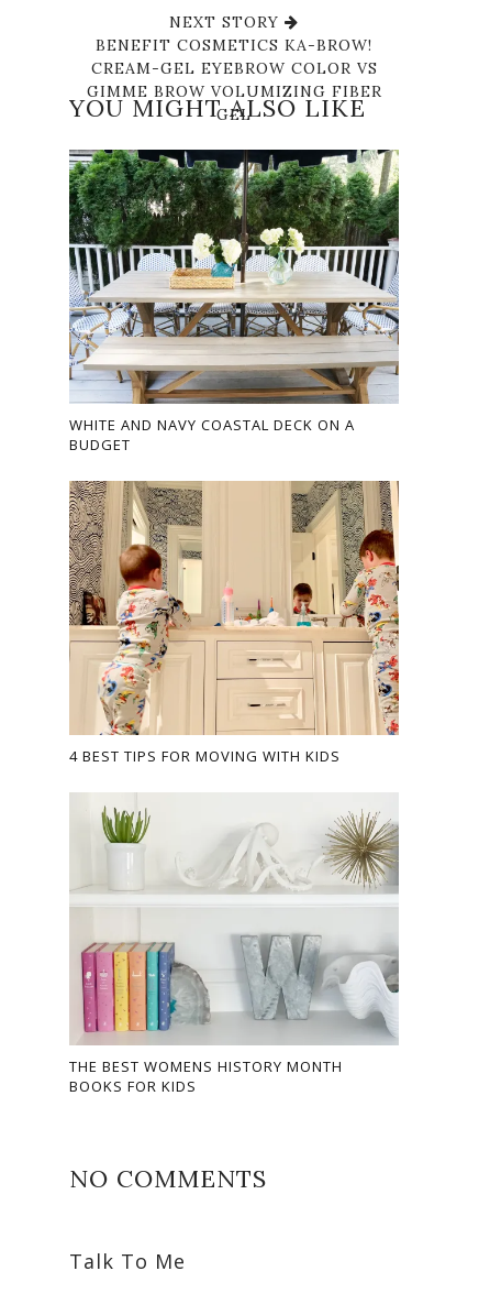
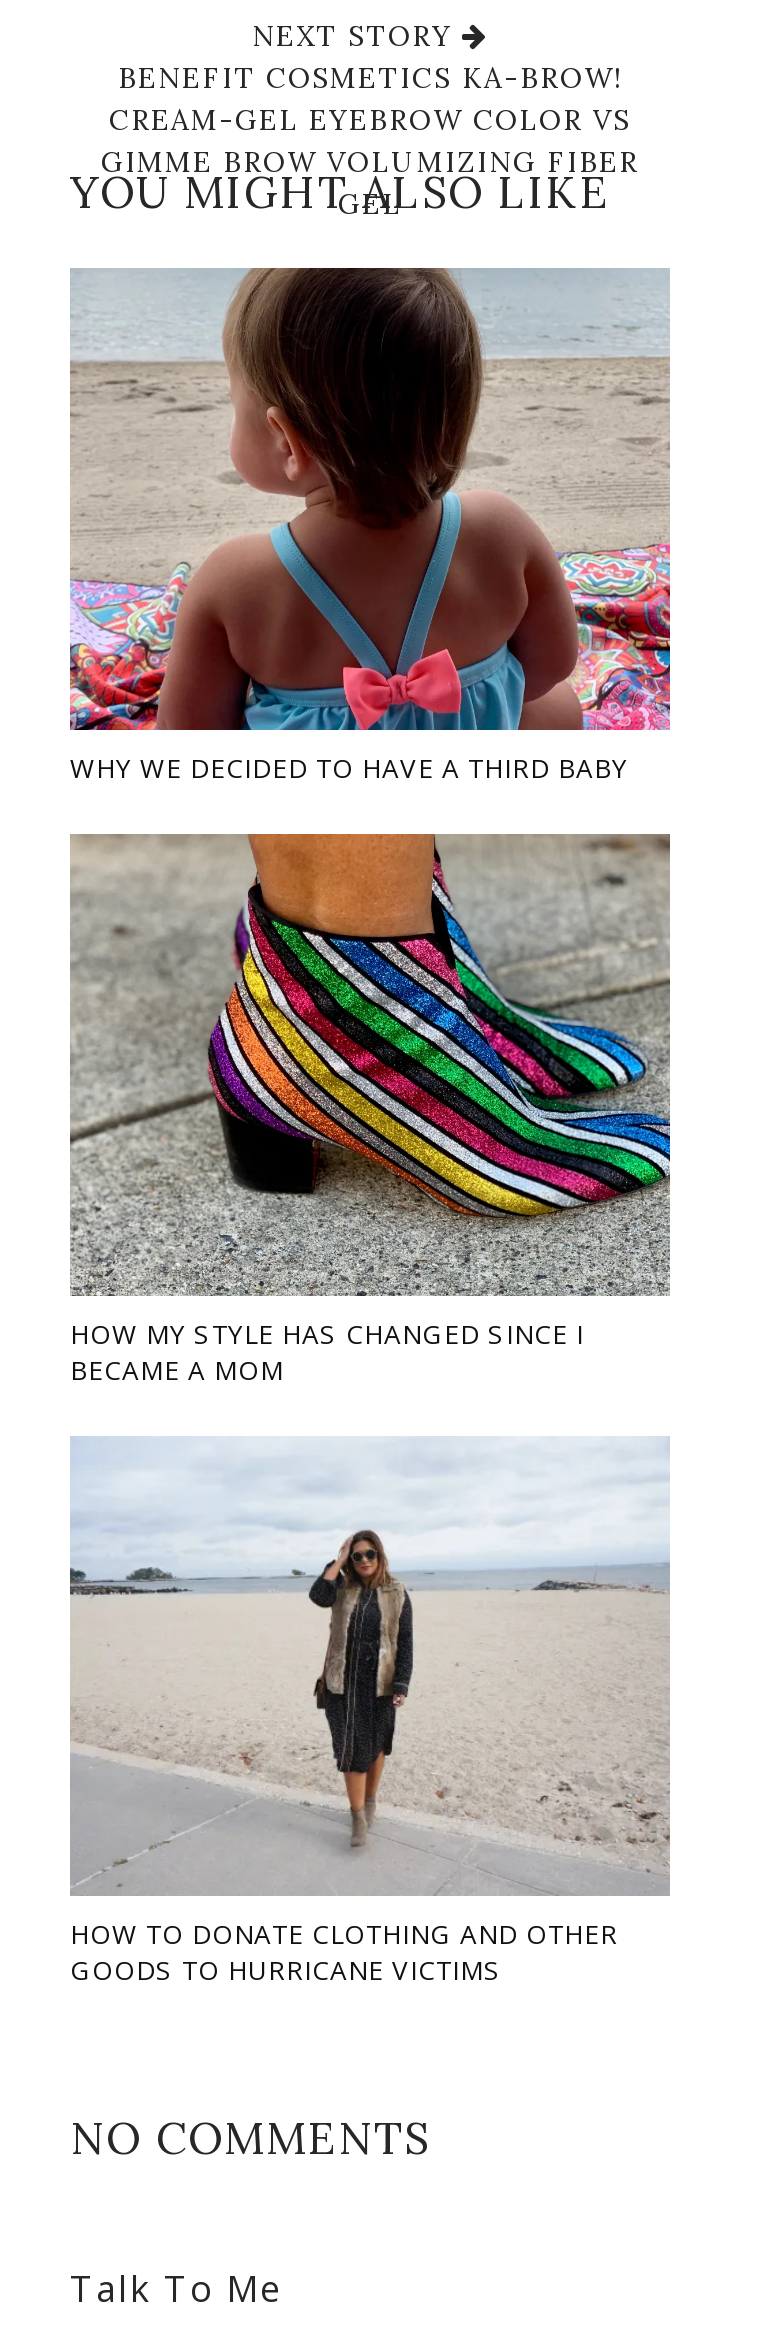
- [image]
- WHITE AND NAVY COASTAL DECK ON A
- BUDGET
+ [image]
+ WHY WE DECIDED TO HAVE A THIRD BABY

- [image]
- 4 BEST TIPS FOR MOVING WITH KIDS
+ [image]
+ HOW MY STYLE HAS CHANGED SINCE I
+ BECAME A MOM

- [image]
- THE BEST WOMENS HISTORY MONTH
- BOOKS FOR KIDS
+ [image]
+ HOW TO DONATE CLOTHING AND OTHER
+ GOODS TO HURRICANE VICTIMS
